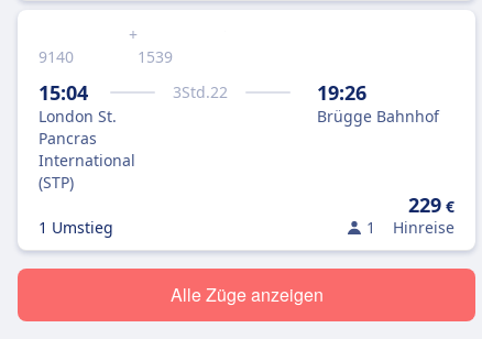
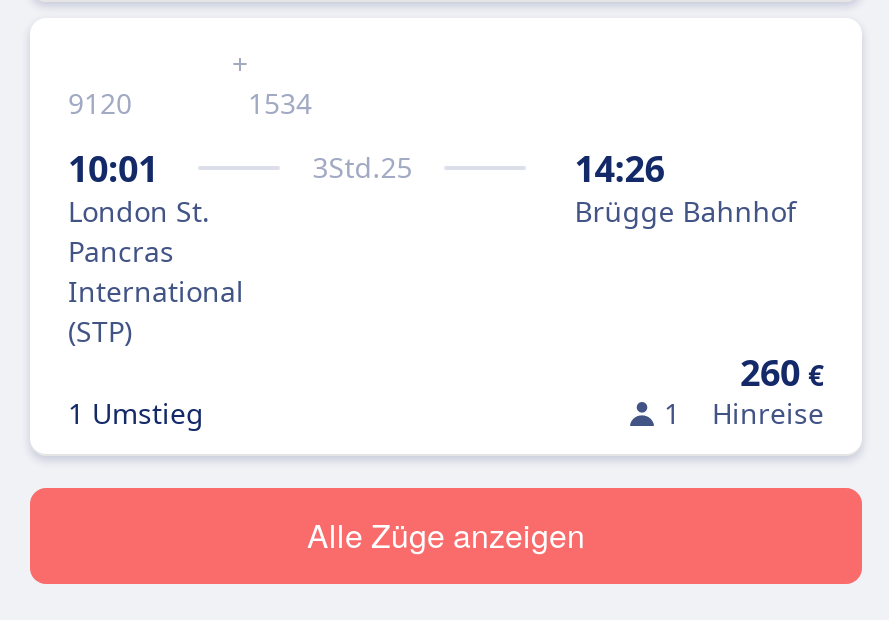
- 9140
+ 9120

- 1539
+ 1534

- 15:04
+ 10:01

- 3Std.22
+ 3Std.25

- 19:26
+ 14:26

- 229 €
+ 260 €
